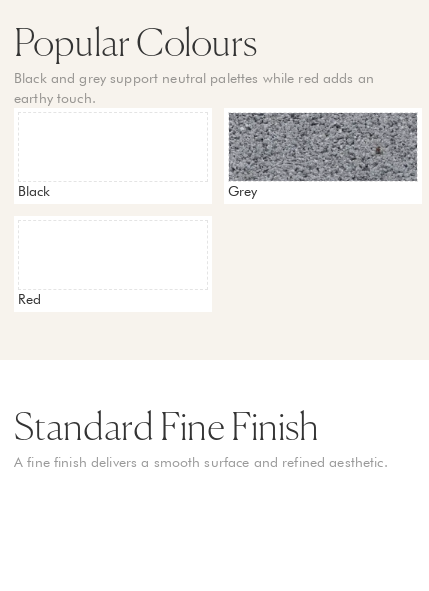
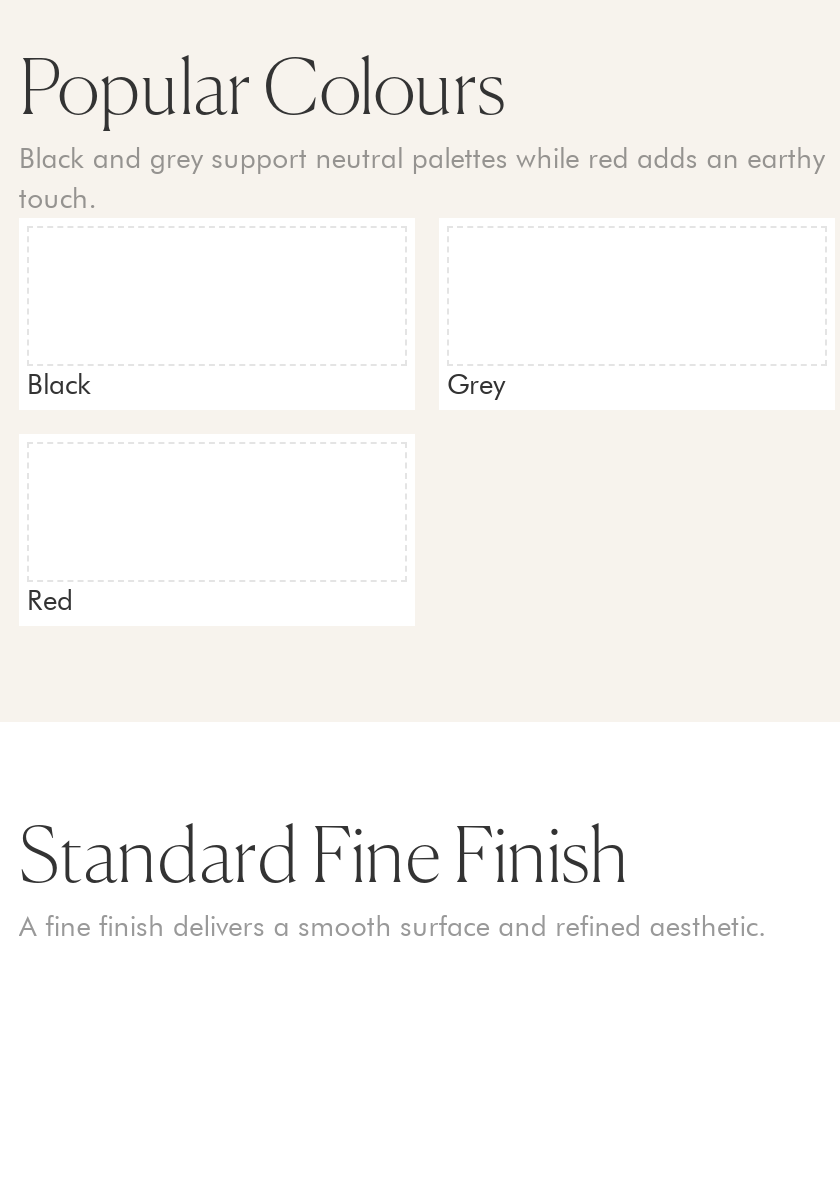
- [image]
